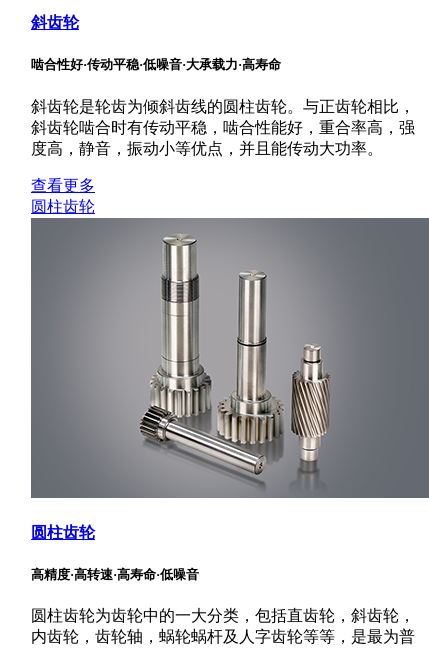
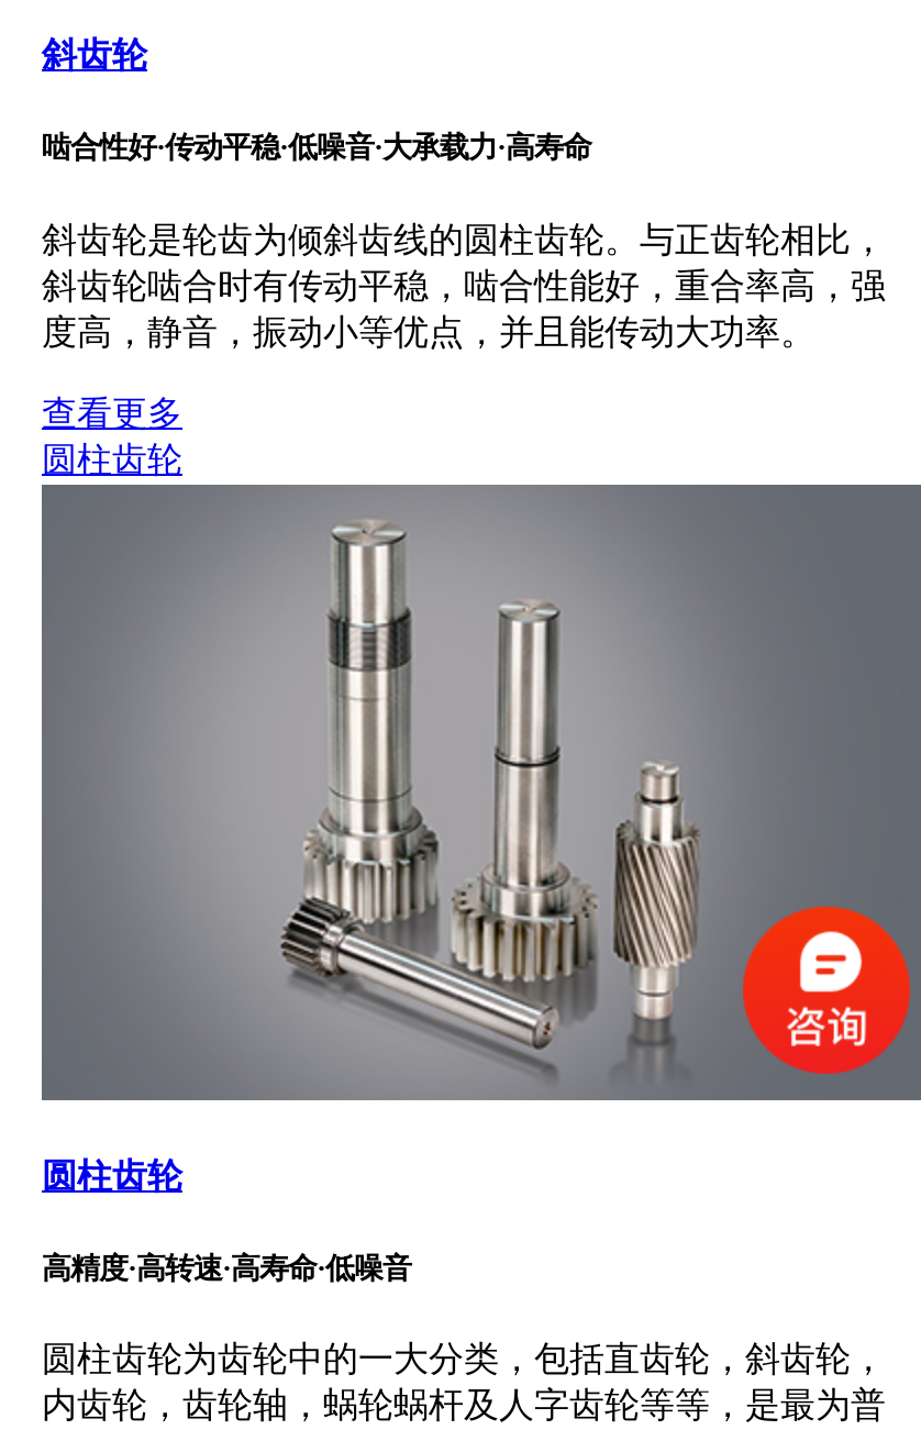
+ [image]
